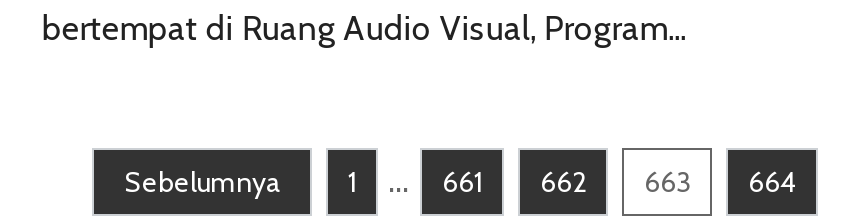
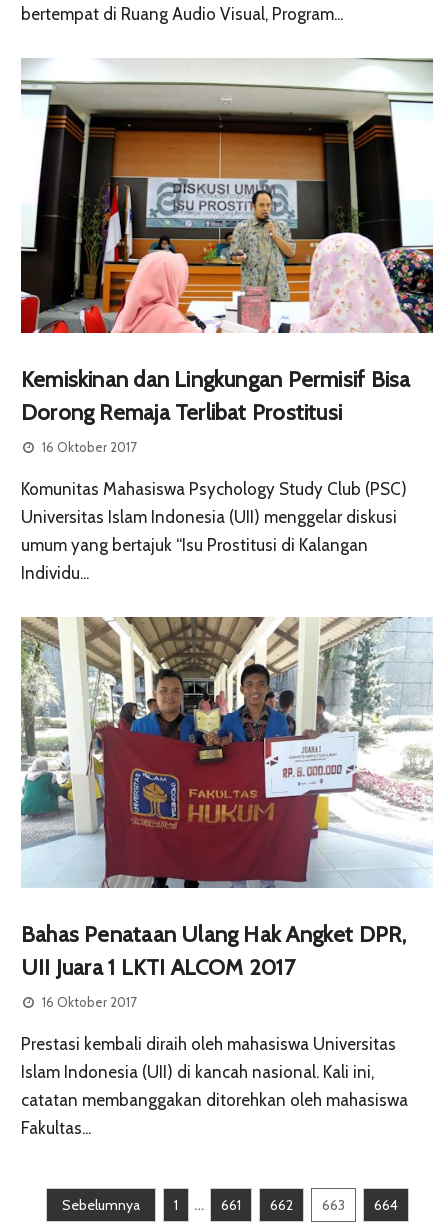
+ [image]
+ Kemiskinan dan Lingkungan Permisif Bisa
+ Dorong Remaja Terlibat Prostitusi
+ 16 Oktober 2017
+ Komunitas Mahasiswa Psychology Study Club (PSC)
+ Universitas Islam Indonesia (UII) menggelar diskusi
+ umum yang bertajuk “Isu Prostitusi di Kalangan
+ Individu...

+ [image]
+ Bahas Penataan Ulang Hak Angket DPR,
+ UII Juara 1 LKTI ALCOM 2017
+ 16 Oktober 2017
+ Prestasi kembali diraih oleh mahasiswa Universitas
+ Islam Indonesia (UII) di kancah nasional. Kali ini,
+ catatan membanggakan ditorehkan oleh mahasiswa
+ Fakultas...
